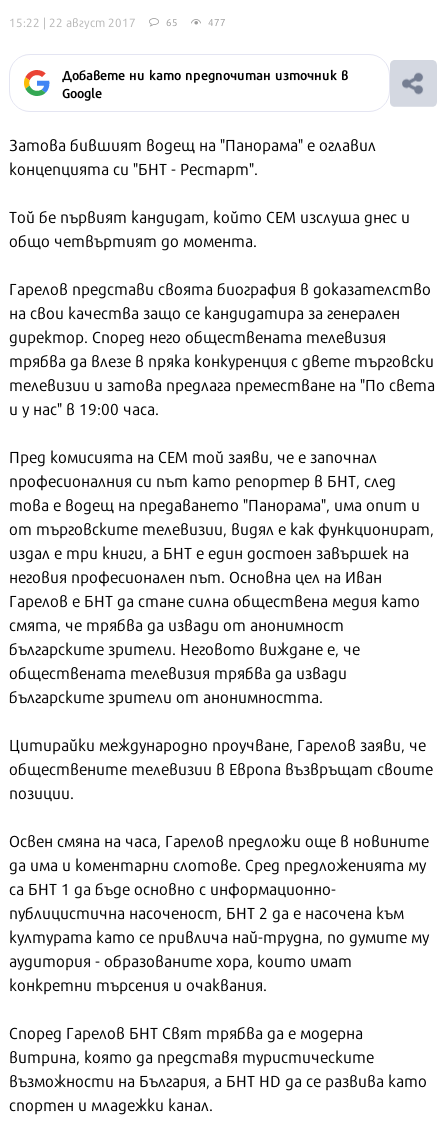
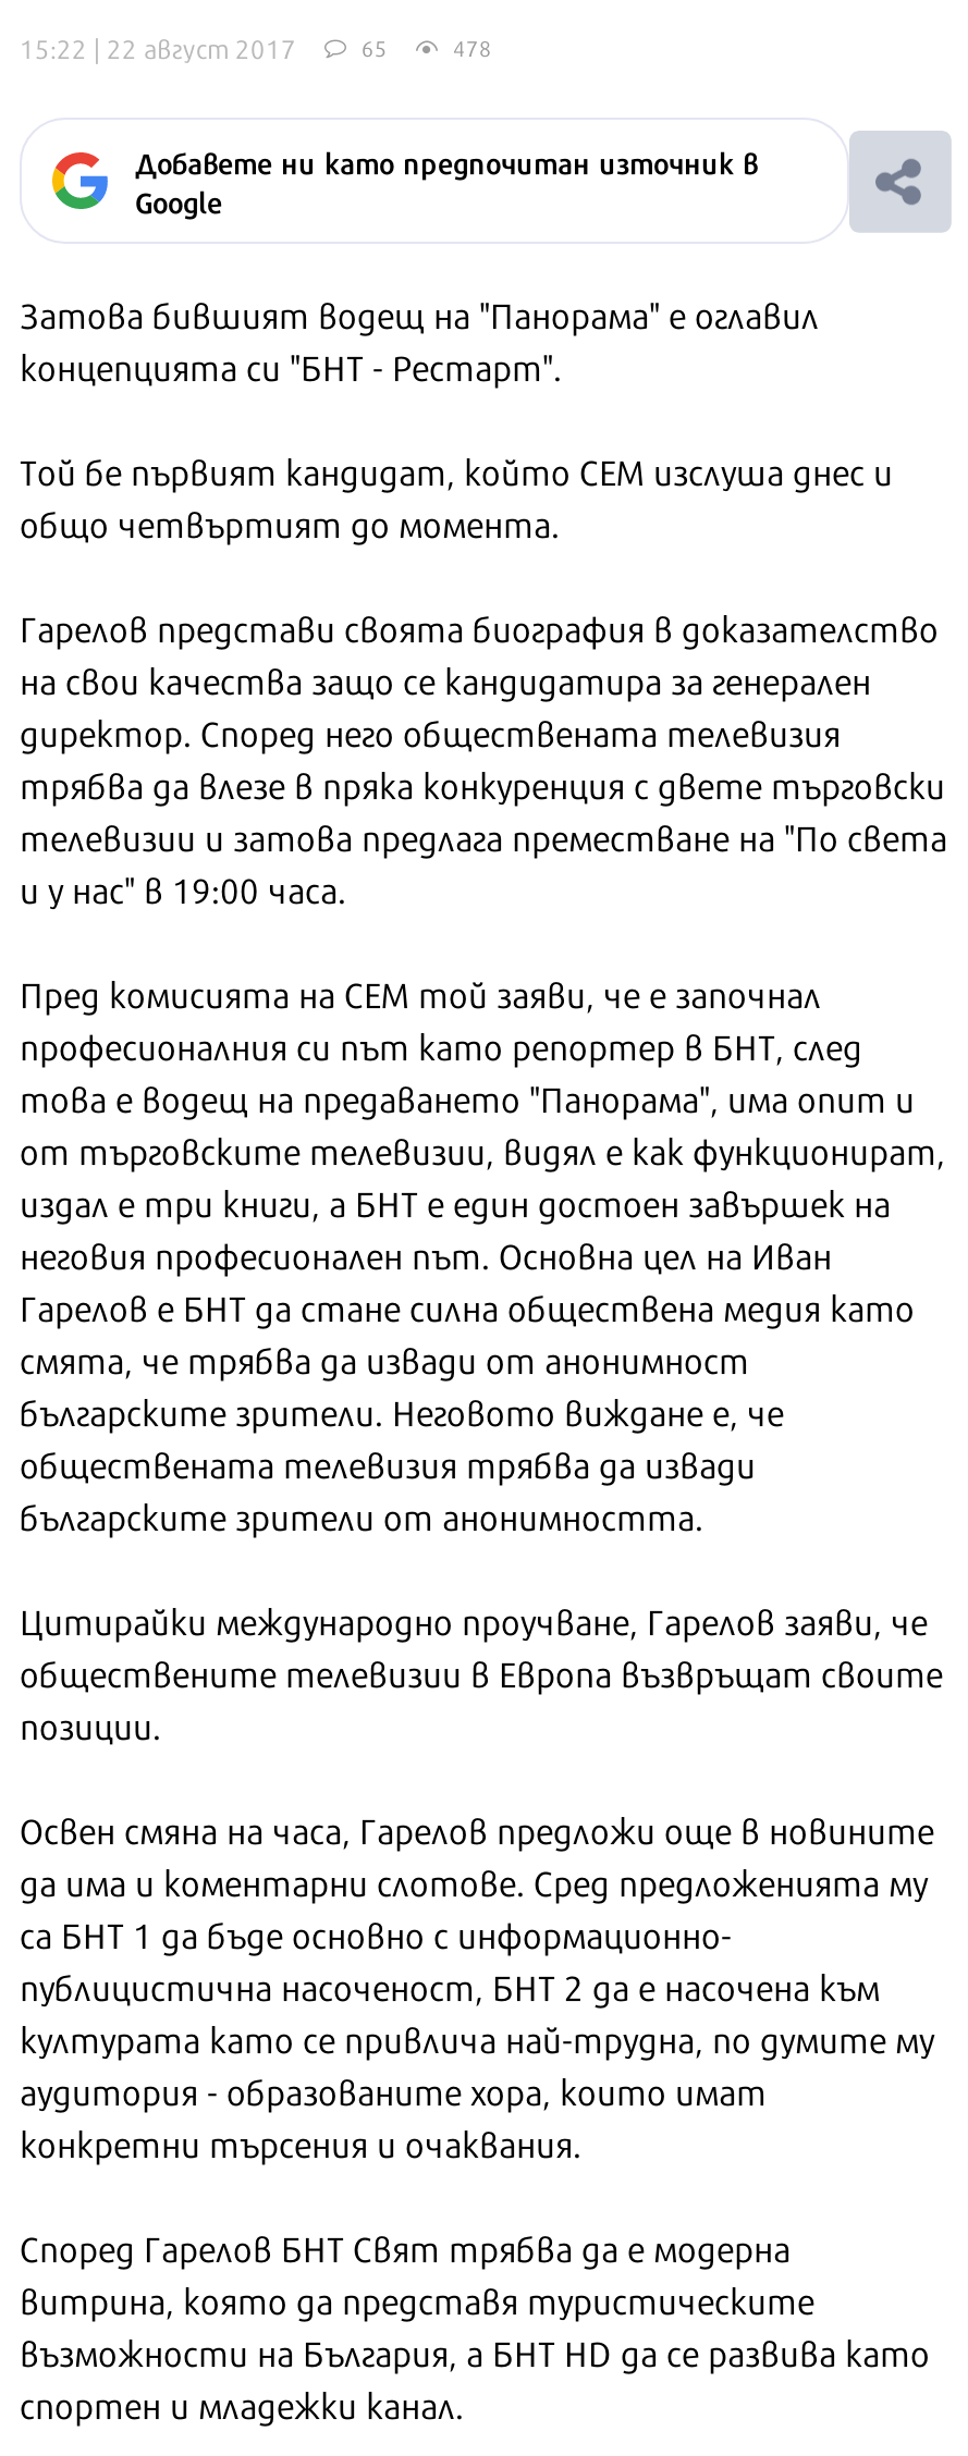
- 477
+ 478
